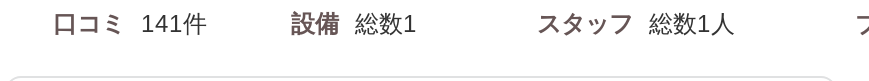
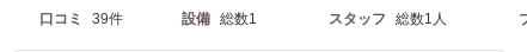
- 口コミ 141件
+ 口コミ 39件
